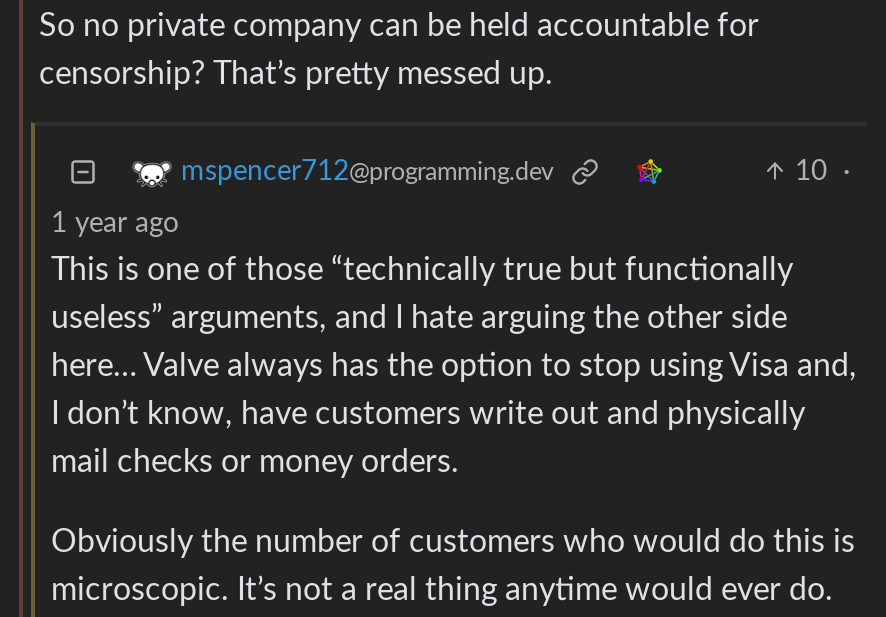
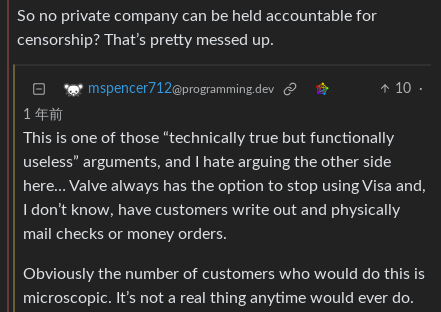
- 1 year ago
+ 1 年前
